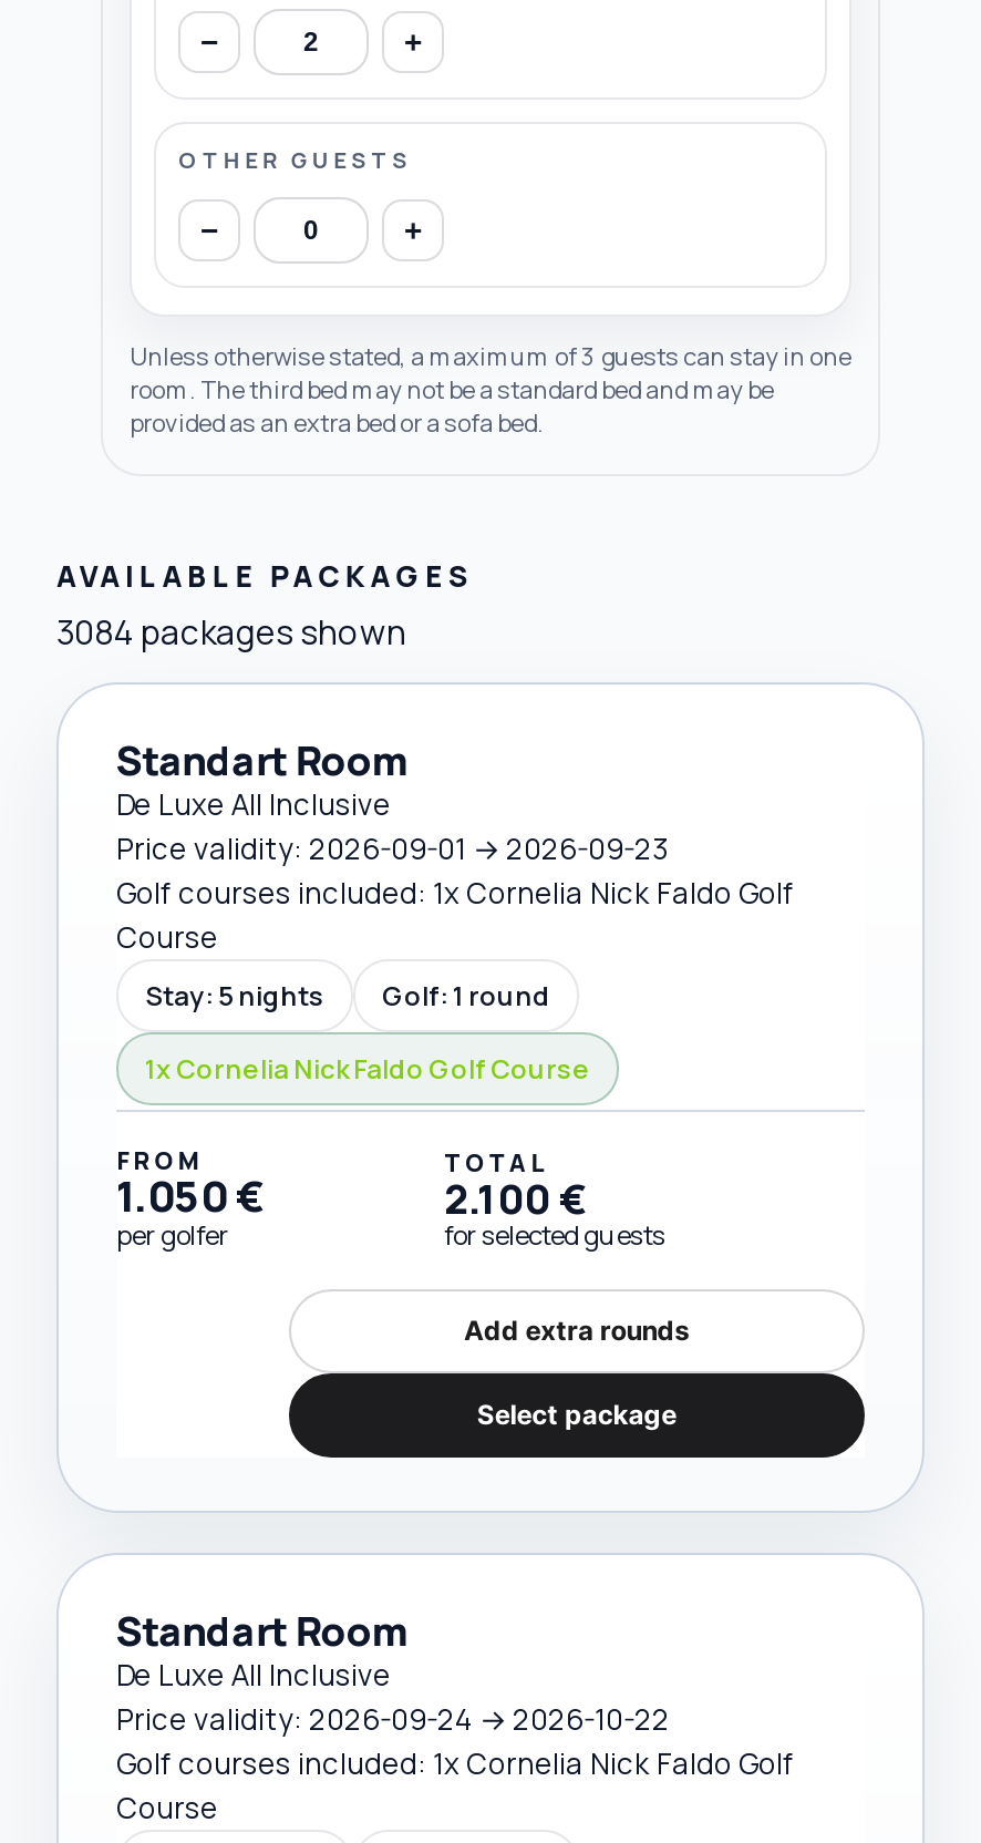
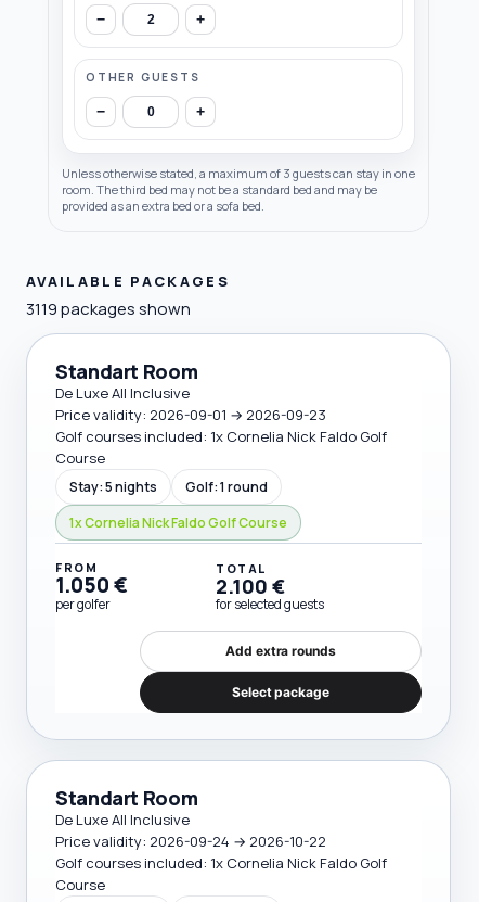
- 3084 packages shown
+ 3119 packages shown
